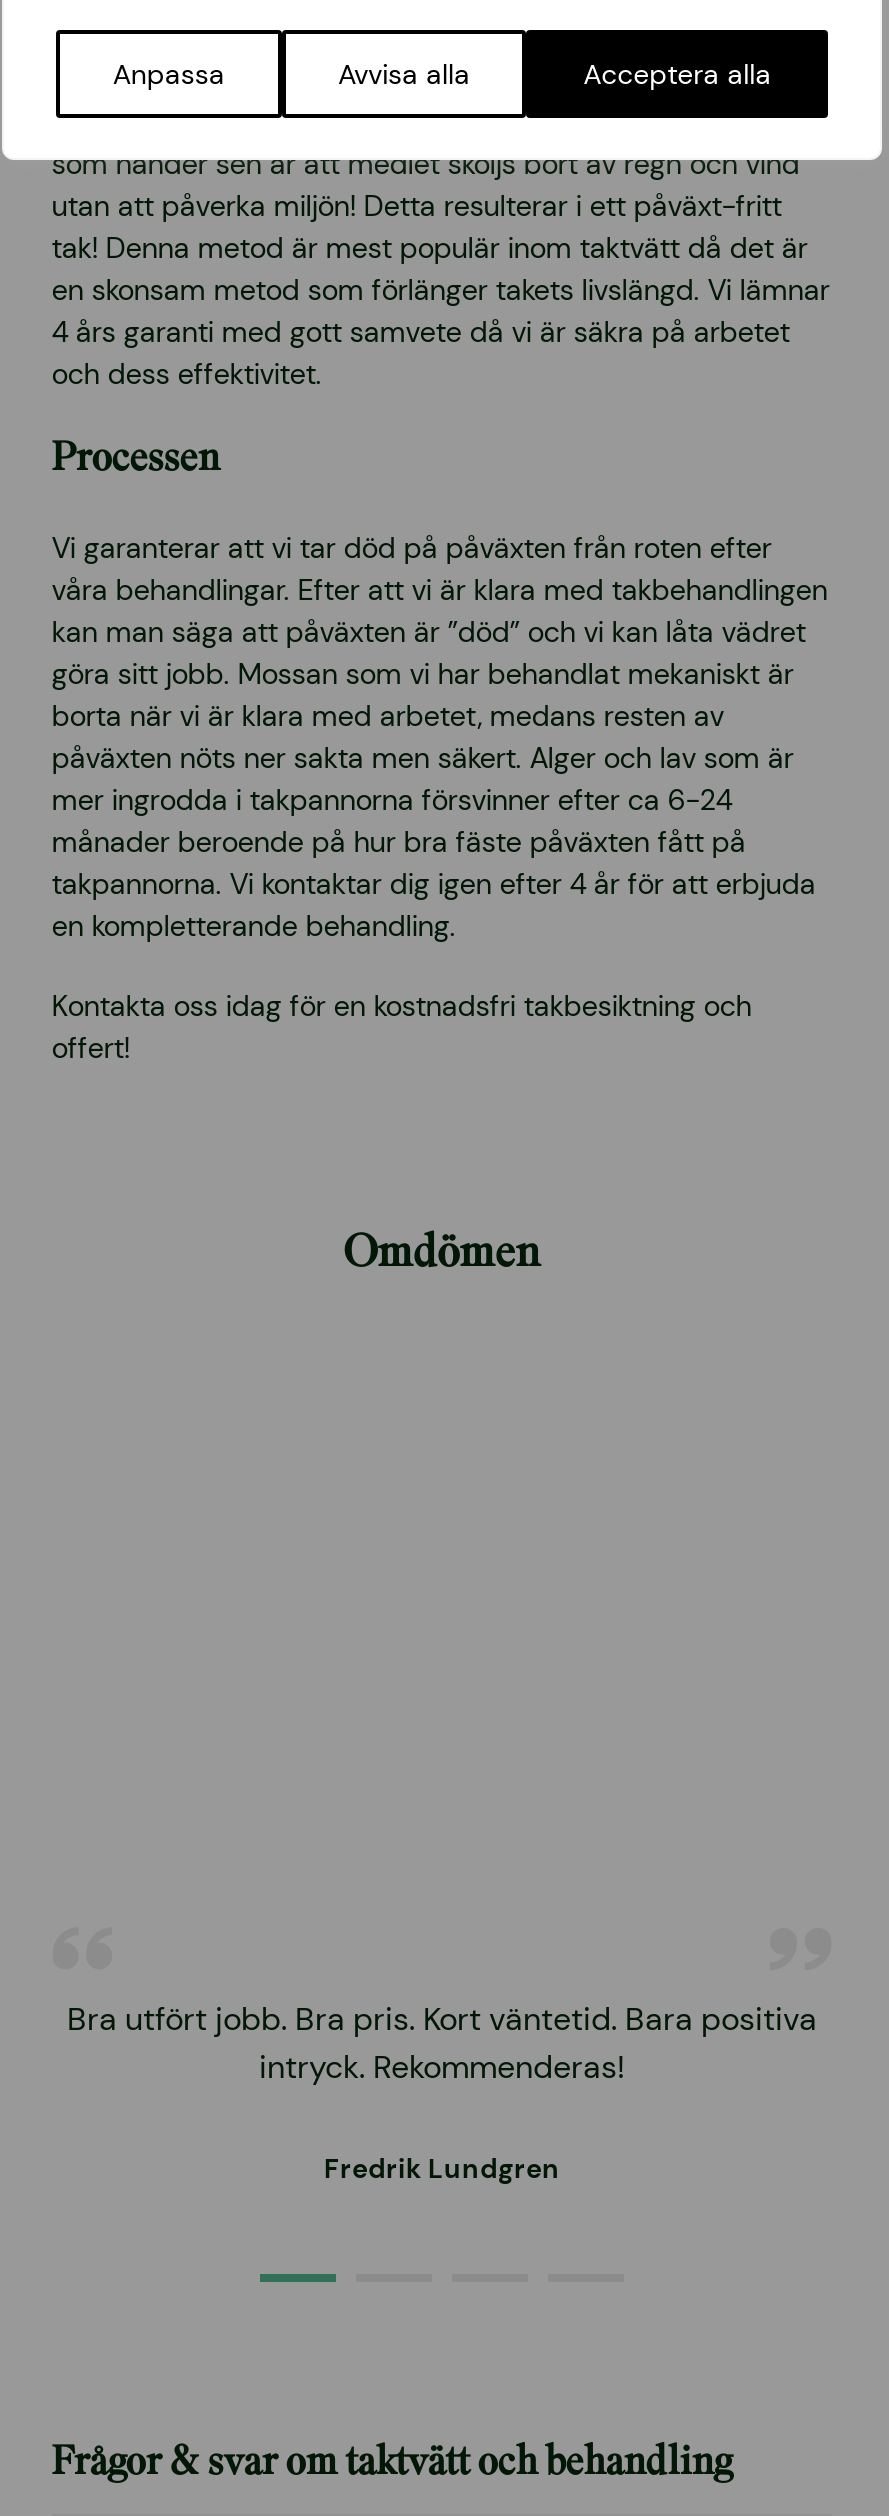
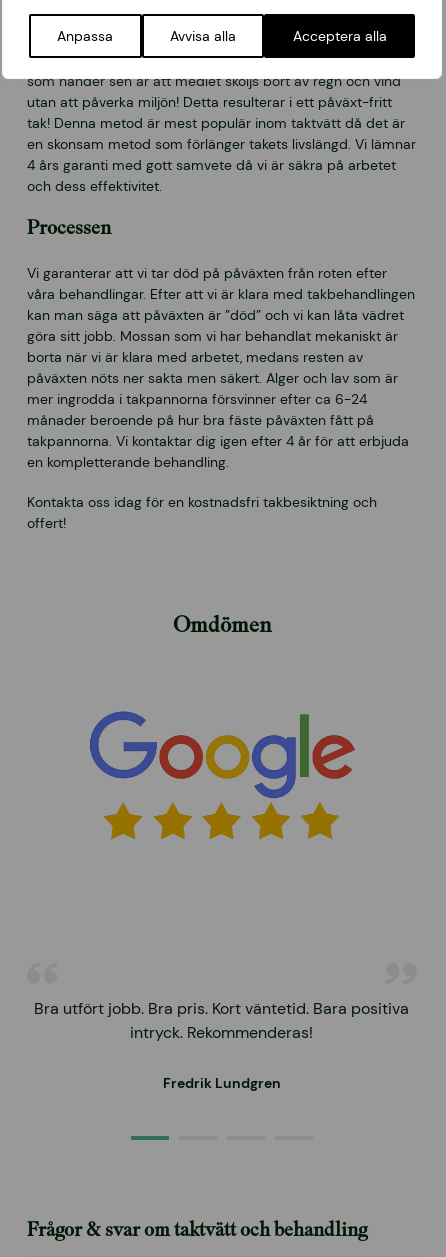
+ [image]
